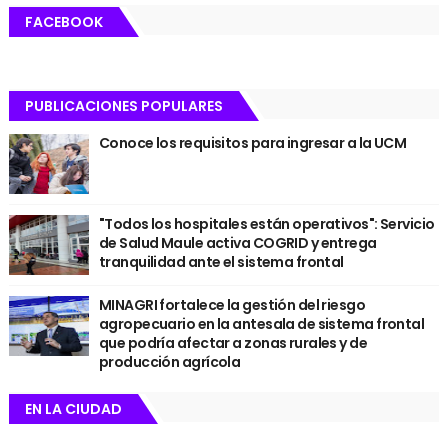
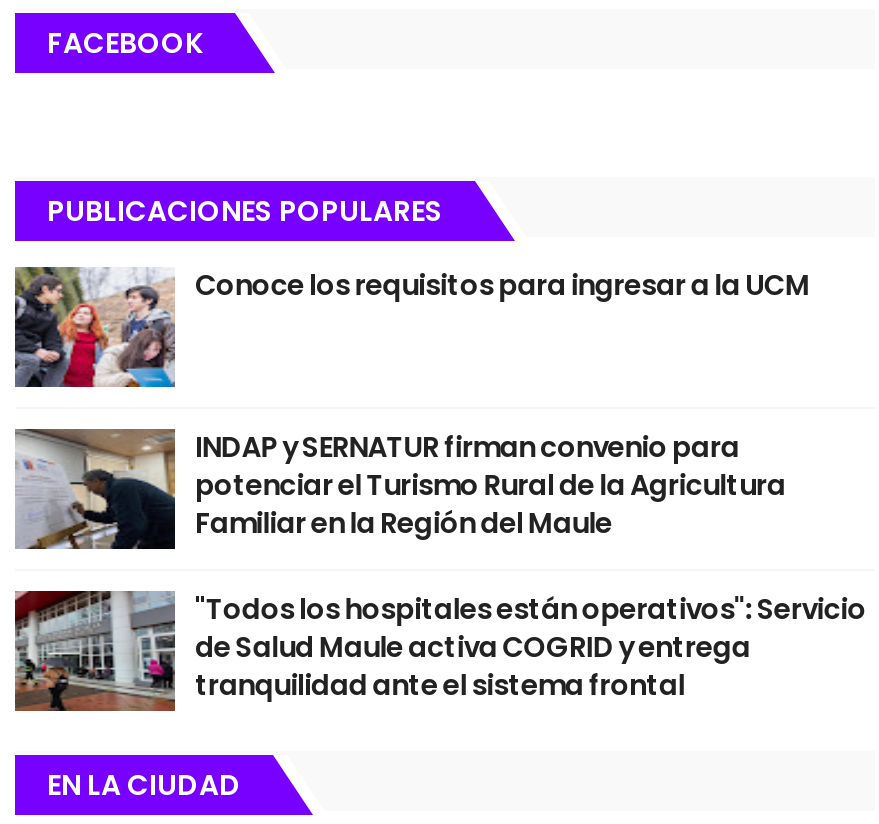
+ [image]
+ INDAP y SERNATUR firman convenio para
+ potenciar el Turismo Rural de la Agricultura
+ Familiar en la Región del Maule

moved down: [image] | "Todos los hospitales están operativos": Servicio | de Salud Maule activa COGRID y entrega | tranquilidad ante el sistema frontal

- [image]
- MINAGRI fortalece la gestión del riesgo
- agropecuario en la antesala de sistema frontal
- que podría afectar a zonas rurales y de
- producción agrícola
